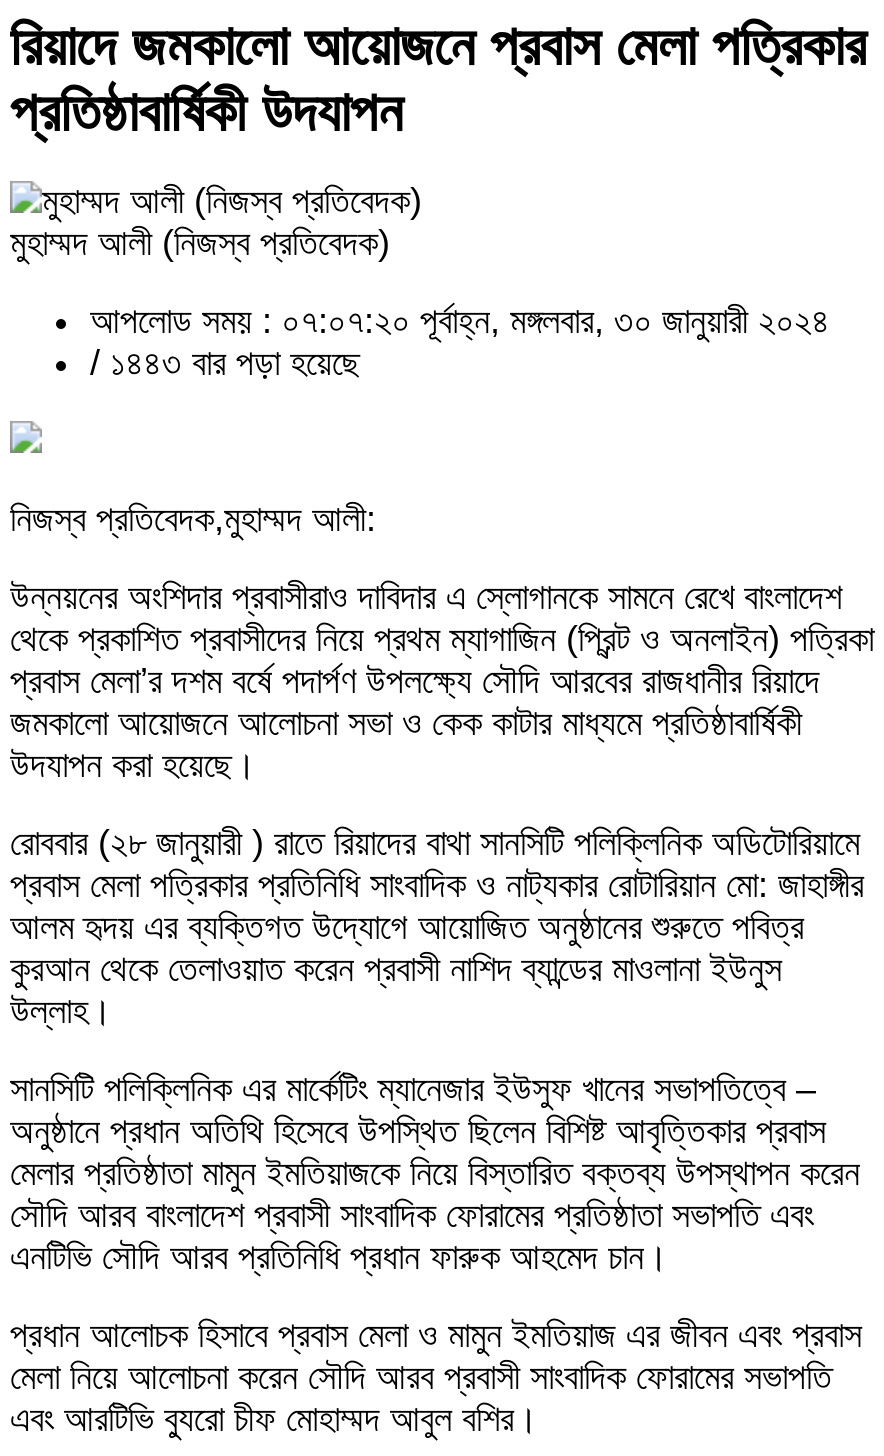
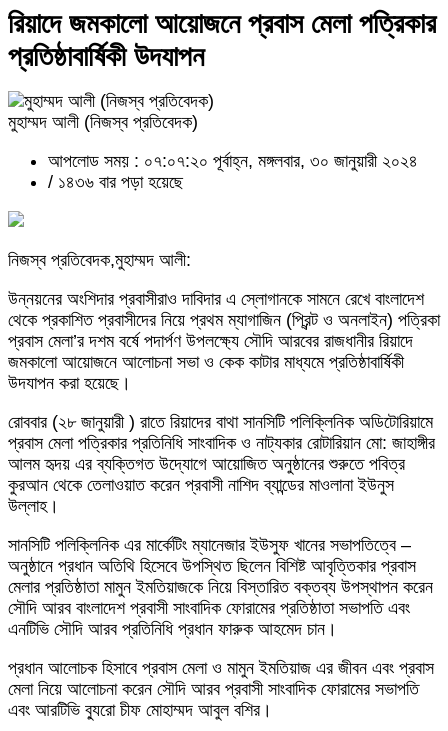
- / ১৪৪৩ বার পড়া হয়েছে
+ / ১৪৩৬ বার পড়া হয়েছে
